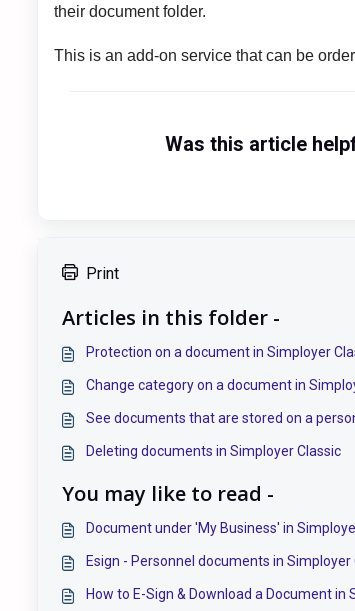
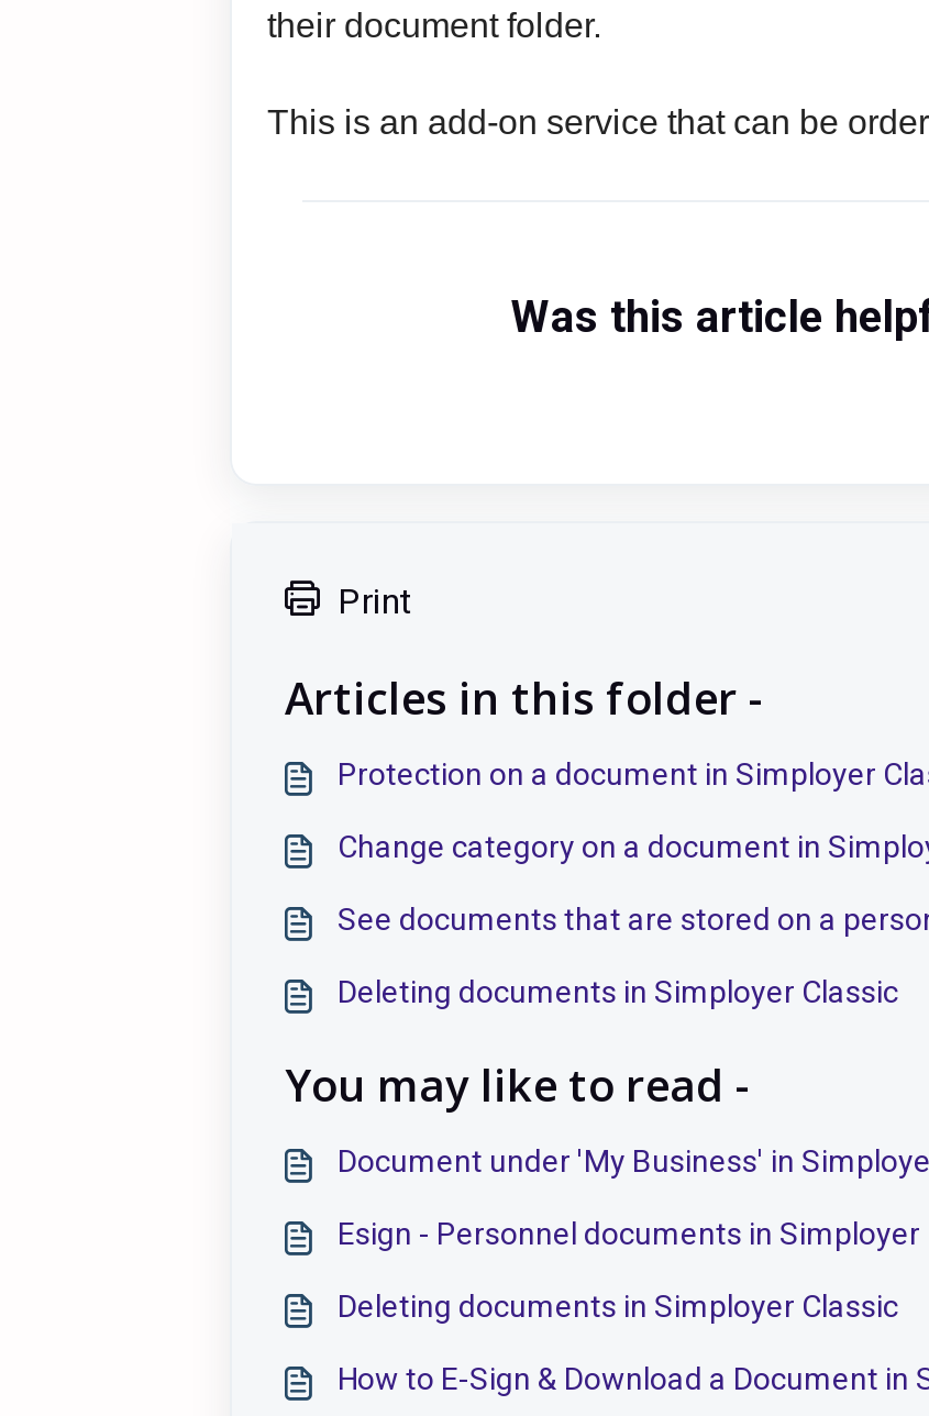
+ Deleting documents in Simployer Classic
